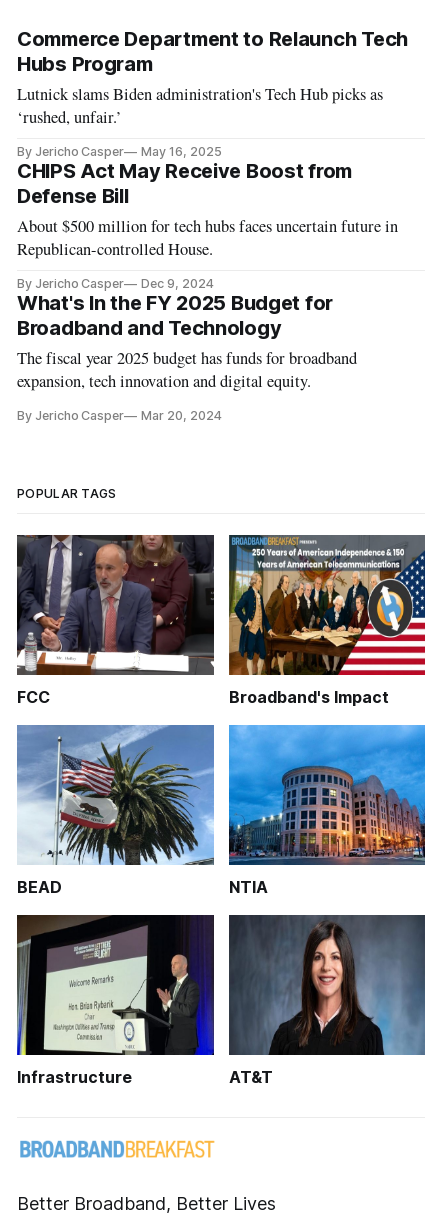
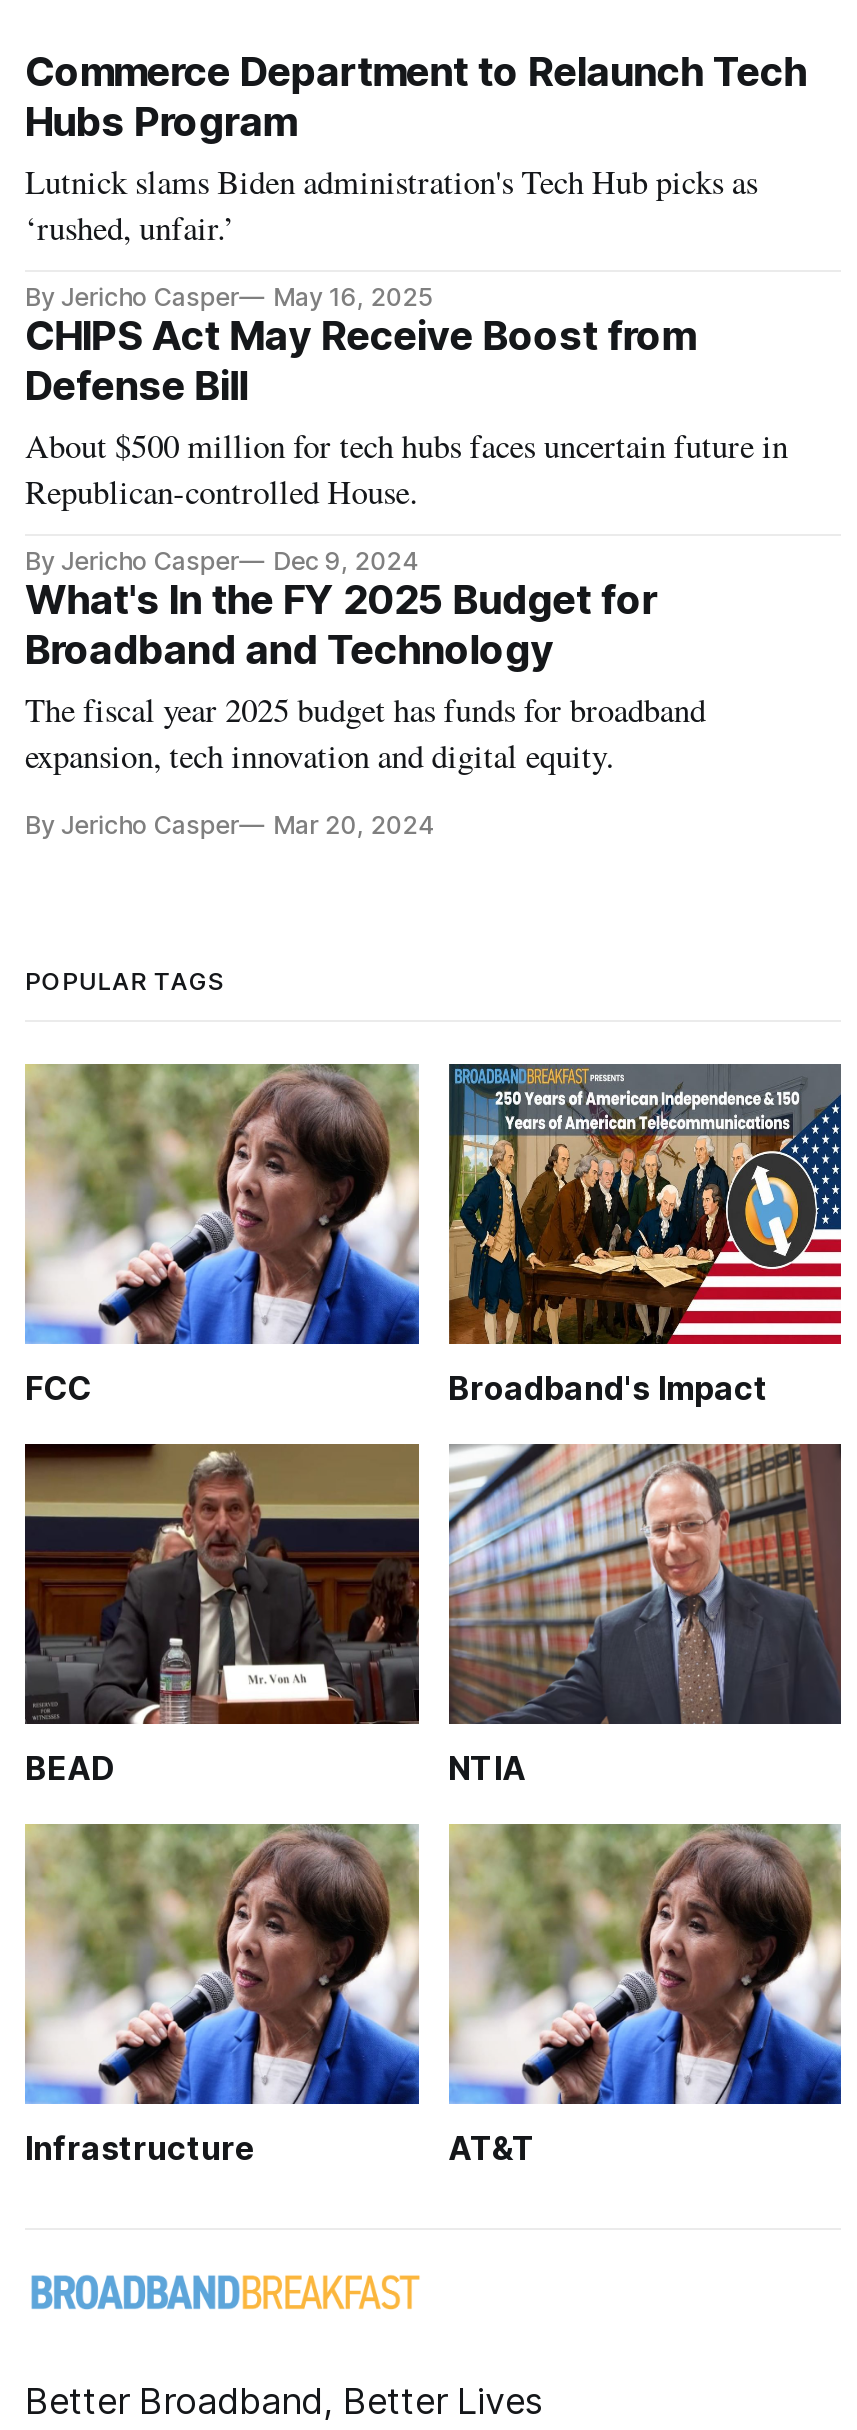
- [image]
+ [image]

- [image]
+ [image]

- [image]
+ [image]

- [image]
+ [image]

- [image]
+ [image]
